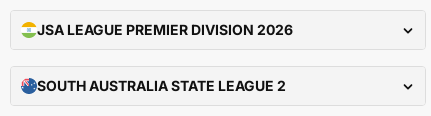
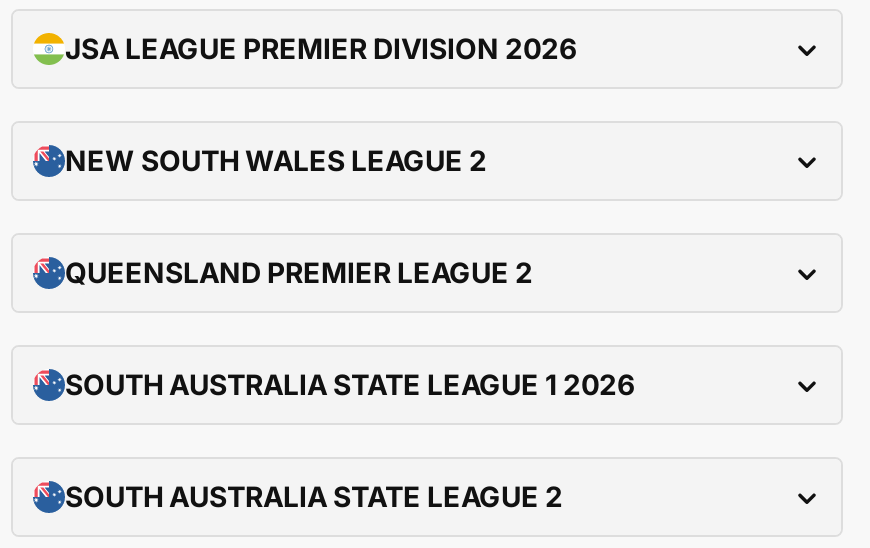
+ NEW SOUTH WALES LEAGUE 2
+ QUEENSLAND PREMIER LEAGUE 2
+ SOUTH AUSTRALIA STATE LEAGUE 1 2026
